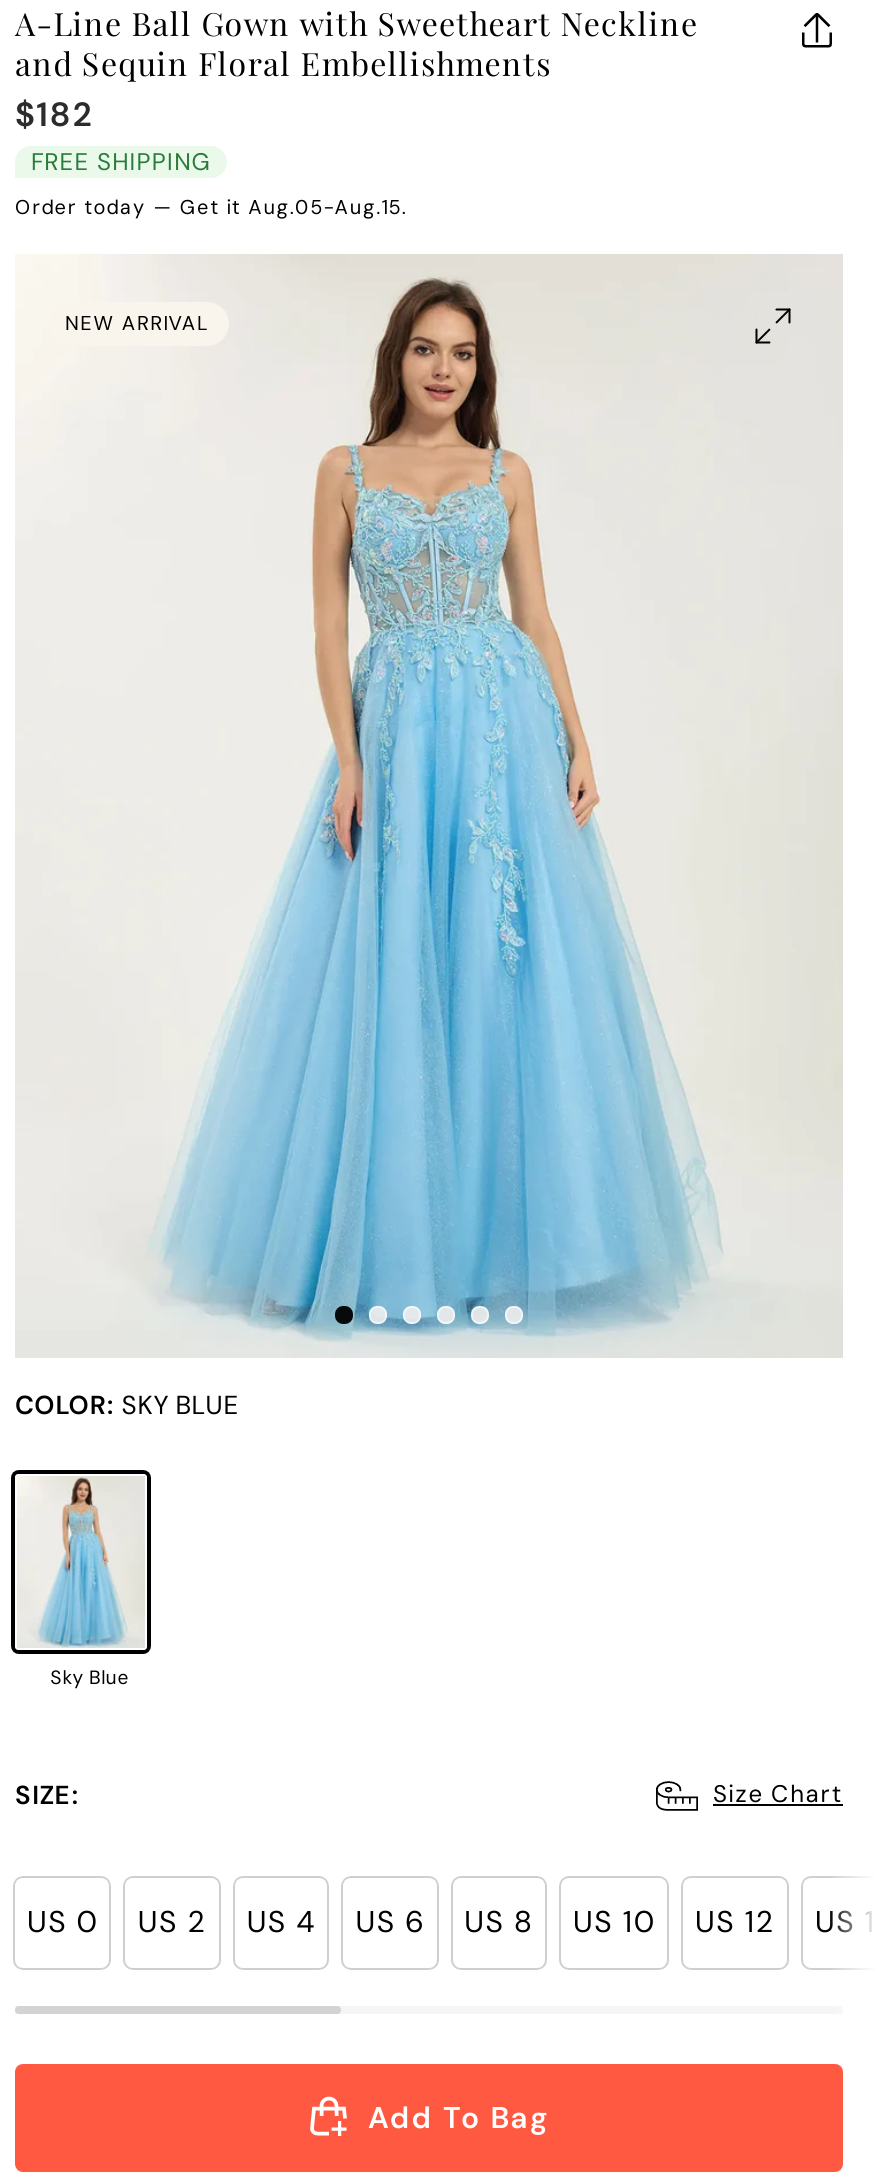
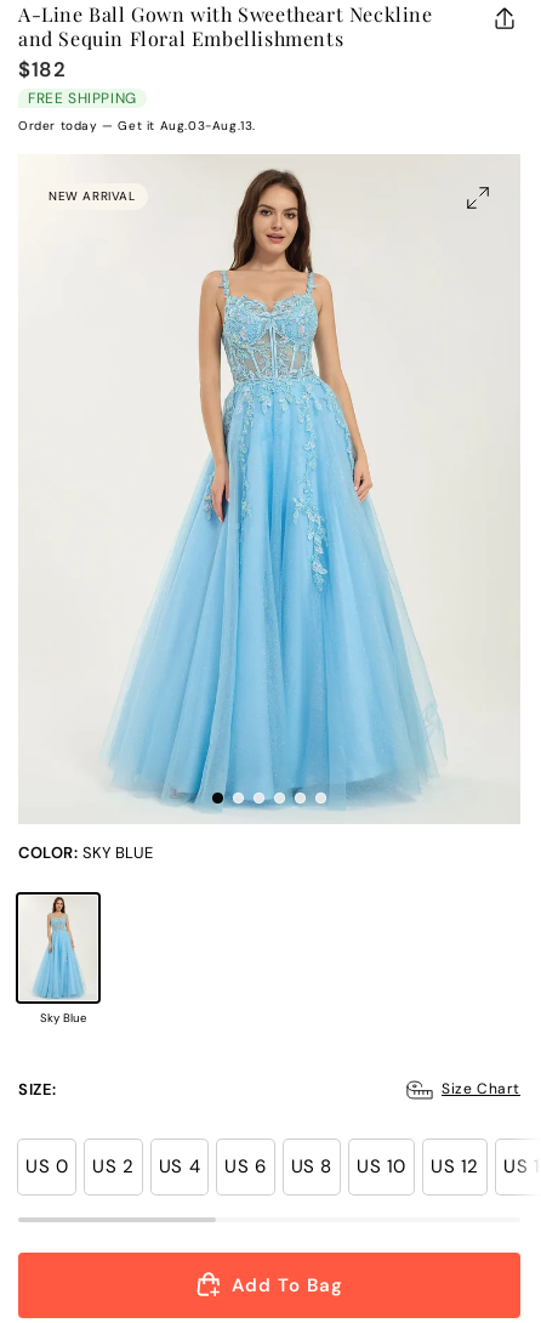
- Order today — Get it Aug.05-Aug.15.
+ Order today — Get it Aug.03-Aug.13.
